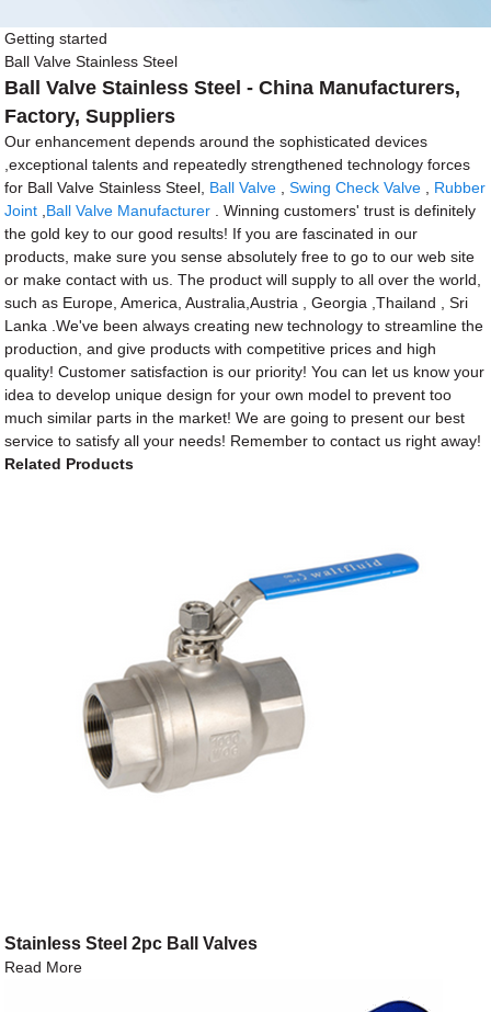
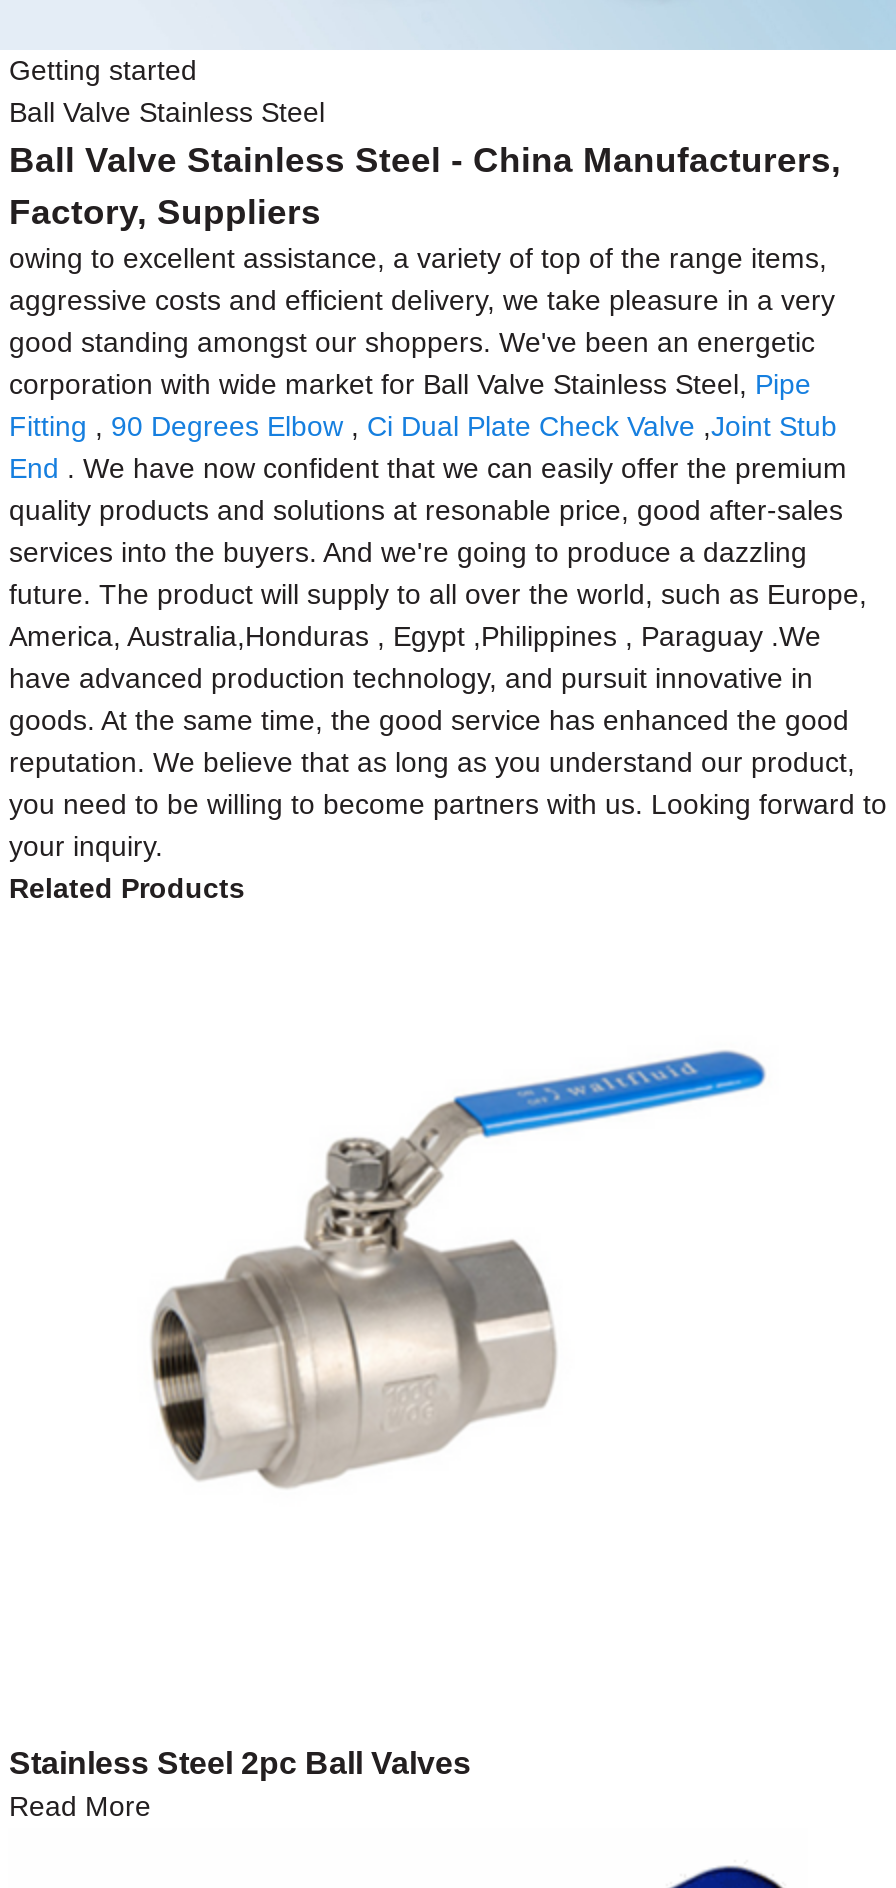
- Our enhancement depends around the sophisticated devices
- ,exceptional talents and repeatedly strengthened technology forces
- for Ball Valve Stainless Steel, Ball Valve, Swing Check Valve, Rubber
- Joint, Ball Valve Manufacturer. Winning customers' trust is definitely
- the gold key to our good results! If you are fascinated in our
- products, make sure you sense absolutely free to go to our web site
- or make contact with us. The product will supply to all over the world,
- such as Europe, America, Australia,Austria , Georgia ,Thailand , Sri
- Lanka .We've been always creating new technology to streamline the
- production, and give products with competitive prices and high
- quality! Customer satisfaction is our priority! You can let us know your
- idea to develop unique design for your own model to prevent too
- much similar parts in the market! We are going to present our best
- service to satisfy all your needs! Remember to contact us right away!
+ owing to excellent assistance, a variety of top of the range items,
+ aggressive costs and efficient delivery, we take pleasure in a very
+ good standing amongst our shoppers. We've been an energetic
+ corporation with wide market for Ball Valve Stainless Steel, Pipe
+ Fitting, 90 Degrees Elbow, Ci Dual Plate Check Valve, Joint Stub
+ End. We have now confident that we can easily offer the premium
+ quality products and solutions at resonable price, good after-sales
+ services into the buyers. And we're going to produce a dazzling
+ future. The product will supply to all over the world, such as Europe,
+ America, Australia,Honduras , Egypt ,Philippines , Paraguay .We
+ have advanced production technology, and pursuit innovative in
+ goods. At the same time, the good service has enhanced the good
+ reputation. We believe that as long as you understand our product,
+ you need to be willing to become partners with us. Looking forward to
+ your inquiry.
